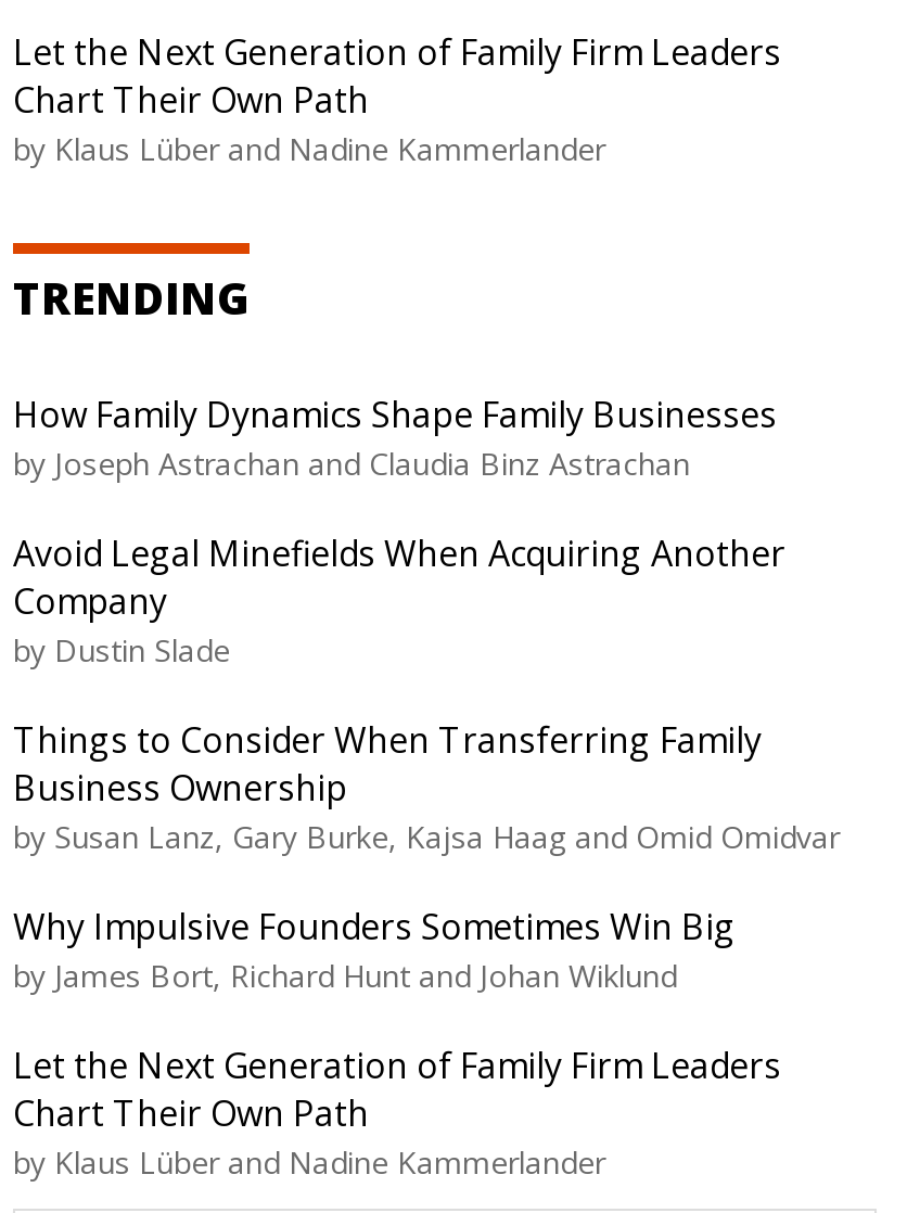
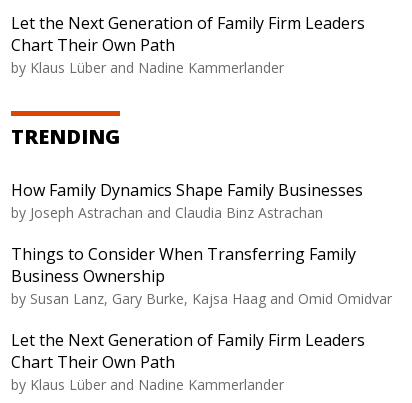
- Avoid Legal Minefields When Acquiring Another
- Company
- by Dustin Slade

- Why Impulsive Founders Sometimes Win Big
- by James Bort, Richard Hunt and Johan Wiklund
